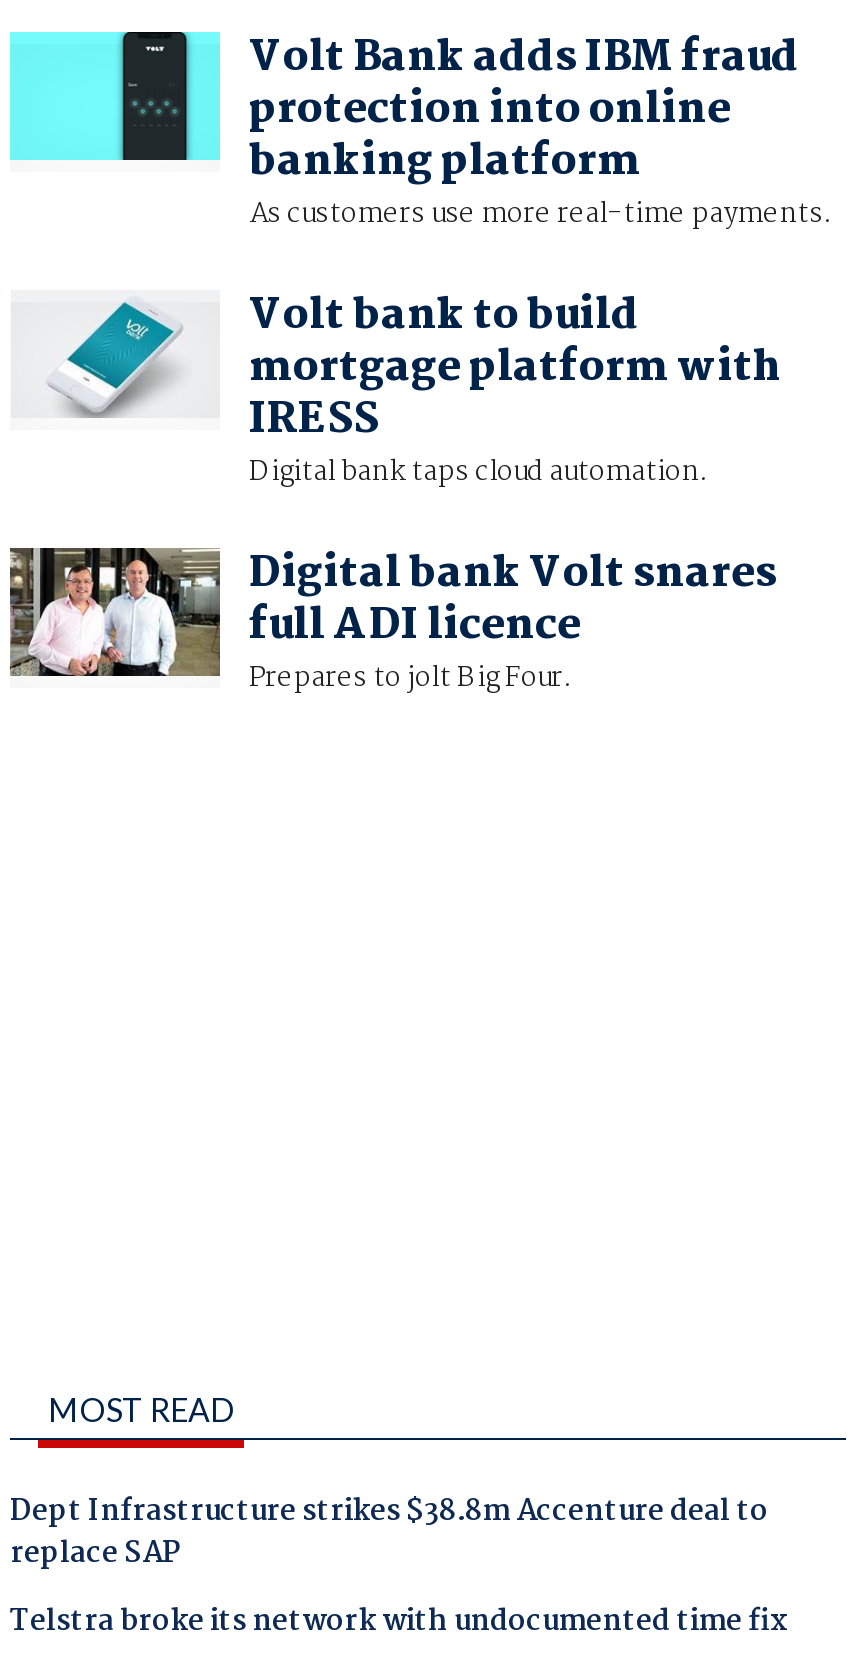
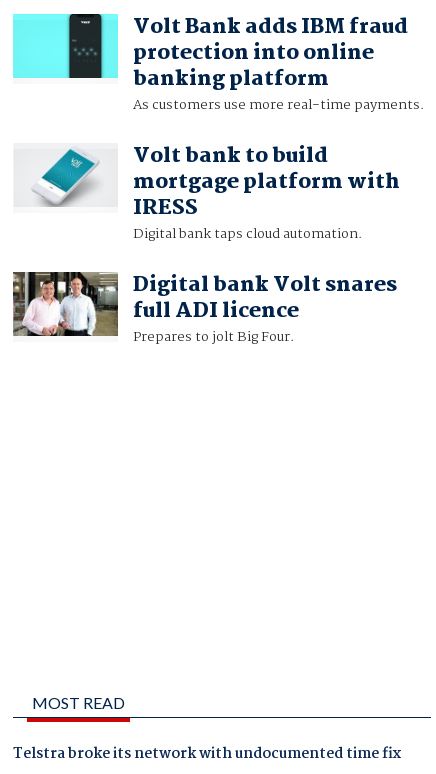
- Dept Infrastructure strikes $38.8m Accenture deal to
- replace SAP
